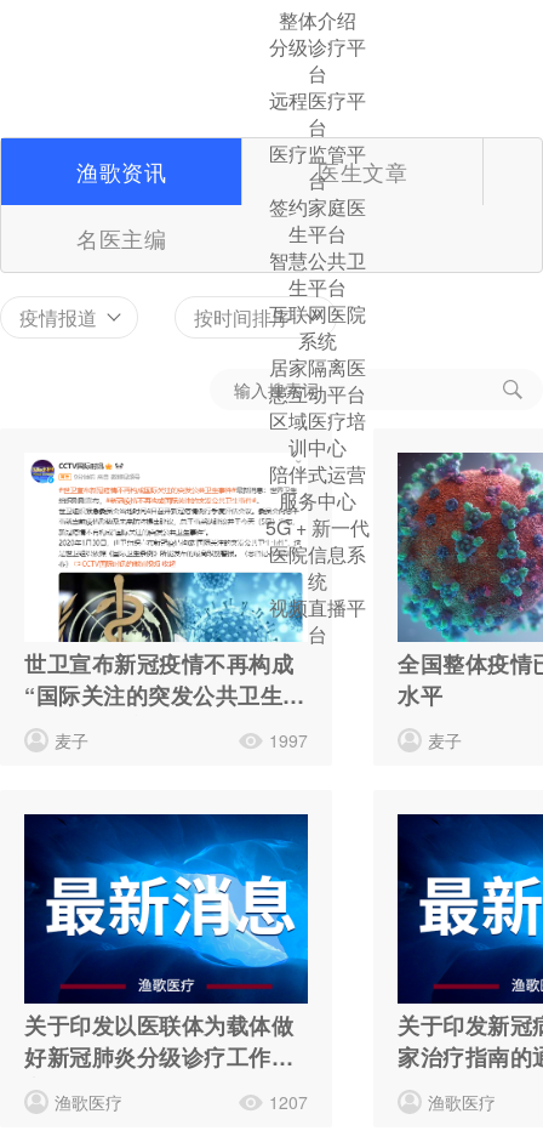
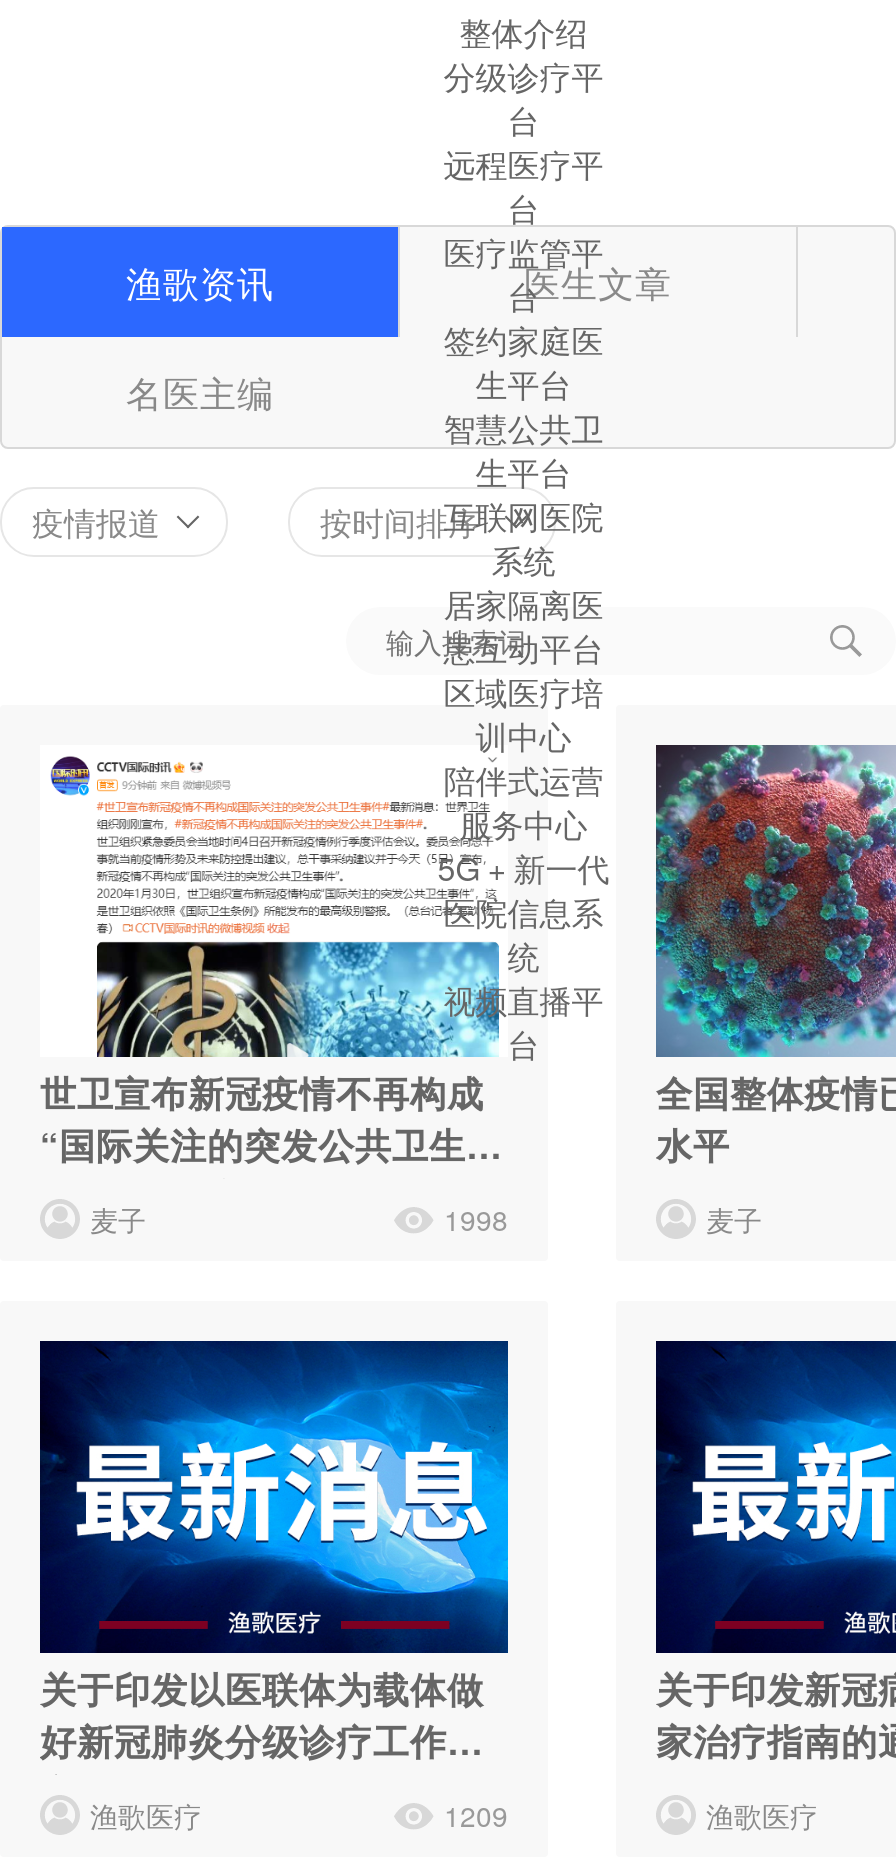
- 1997
+ 1998

- 1207
+ 1209
